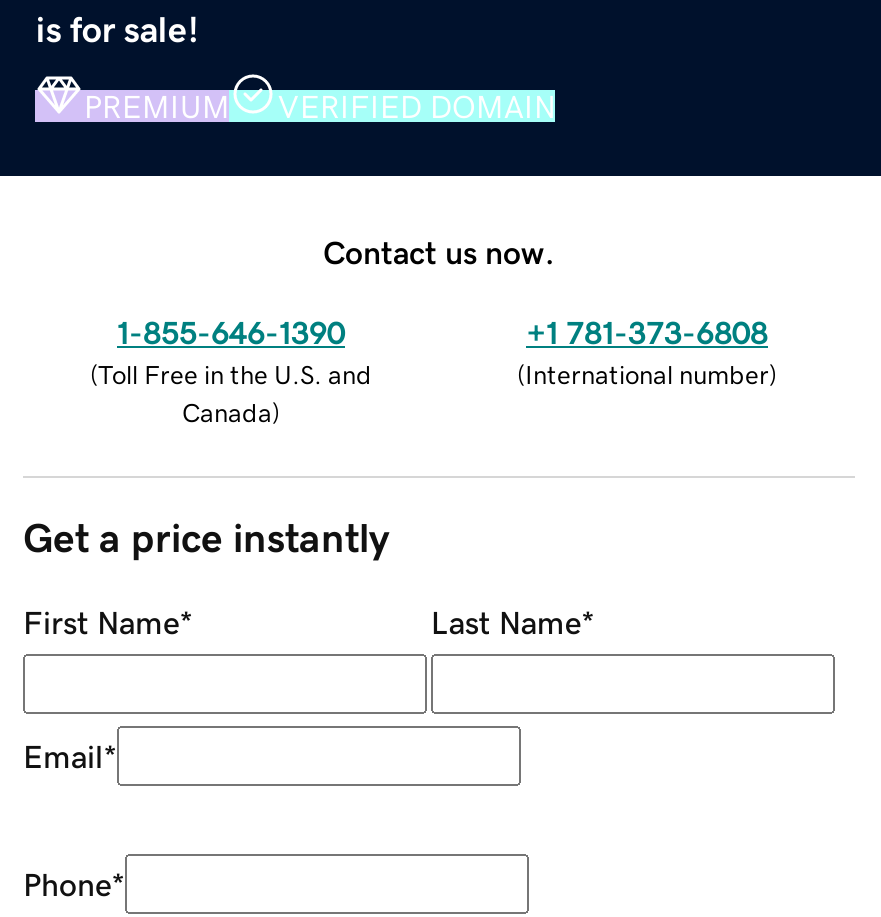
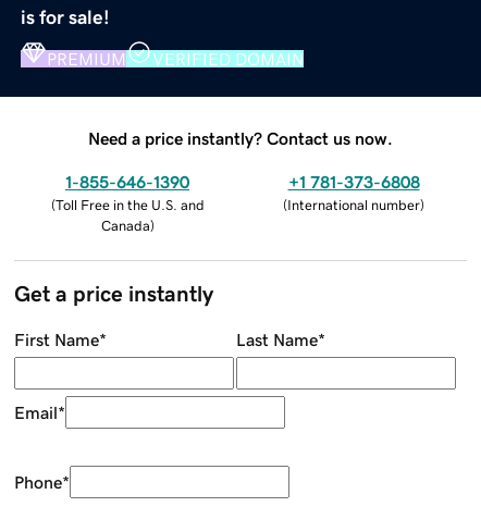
- Contact us now.
+ Need a price instantly? Contact us now.
